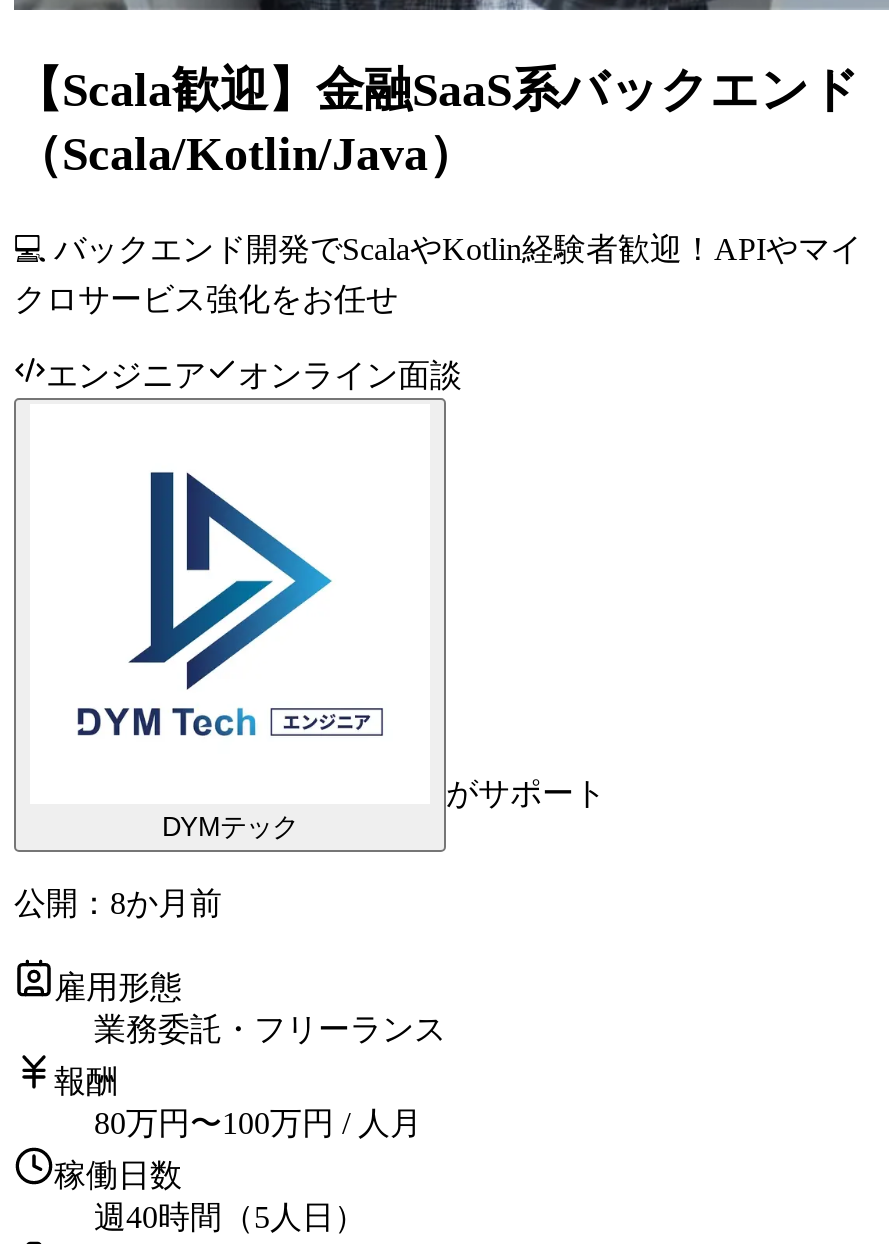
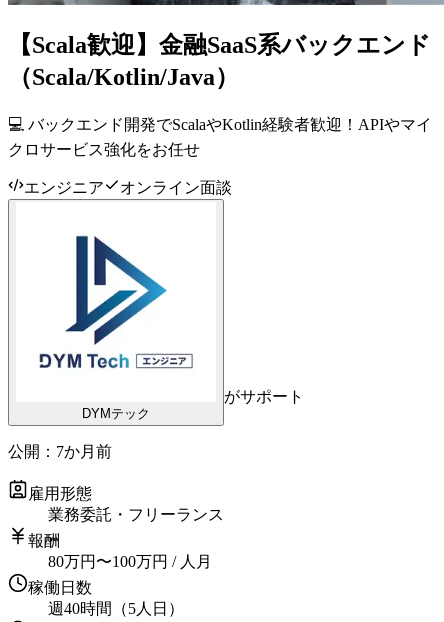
- 公開：8か月前
+ 公開：7か月前
